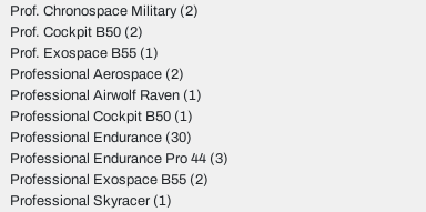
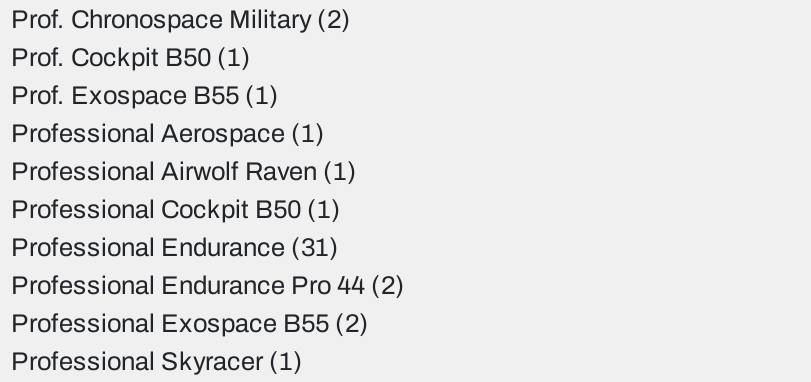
- Prof. Cockpit B50 (2)
+ Prof. Cockpit B50 (1)

- Professional Aerospace (2)
+ Professional Aerospace (1)

- Professional Endurance (30)
+ Professional Endurance (31)

- Professional Endurance Pro 44 (3)
+ Professional Endurance Pro 44 (2)
